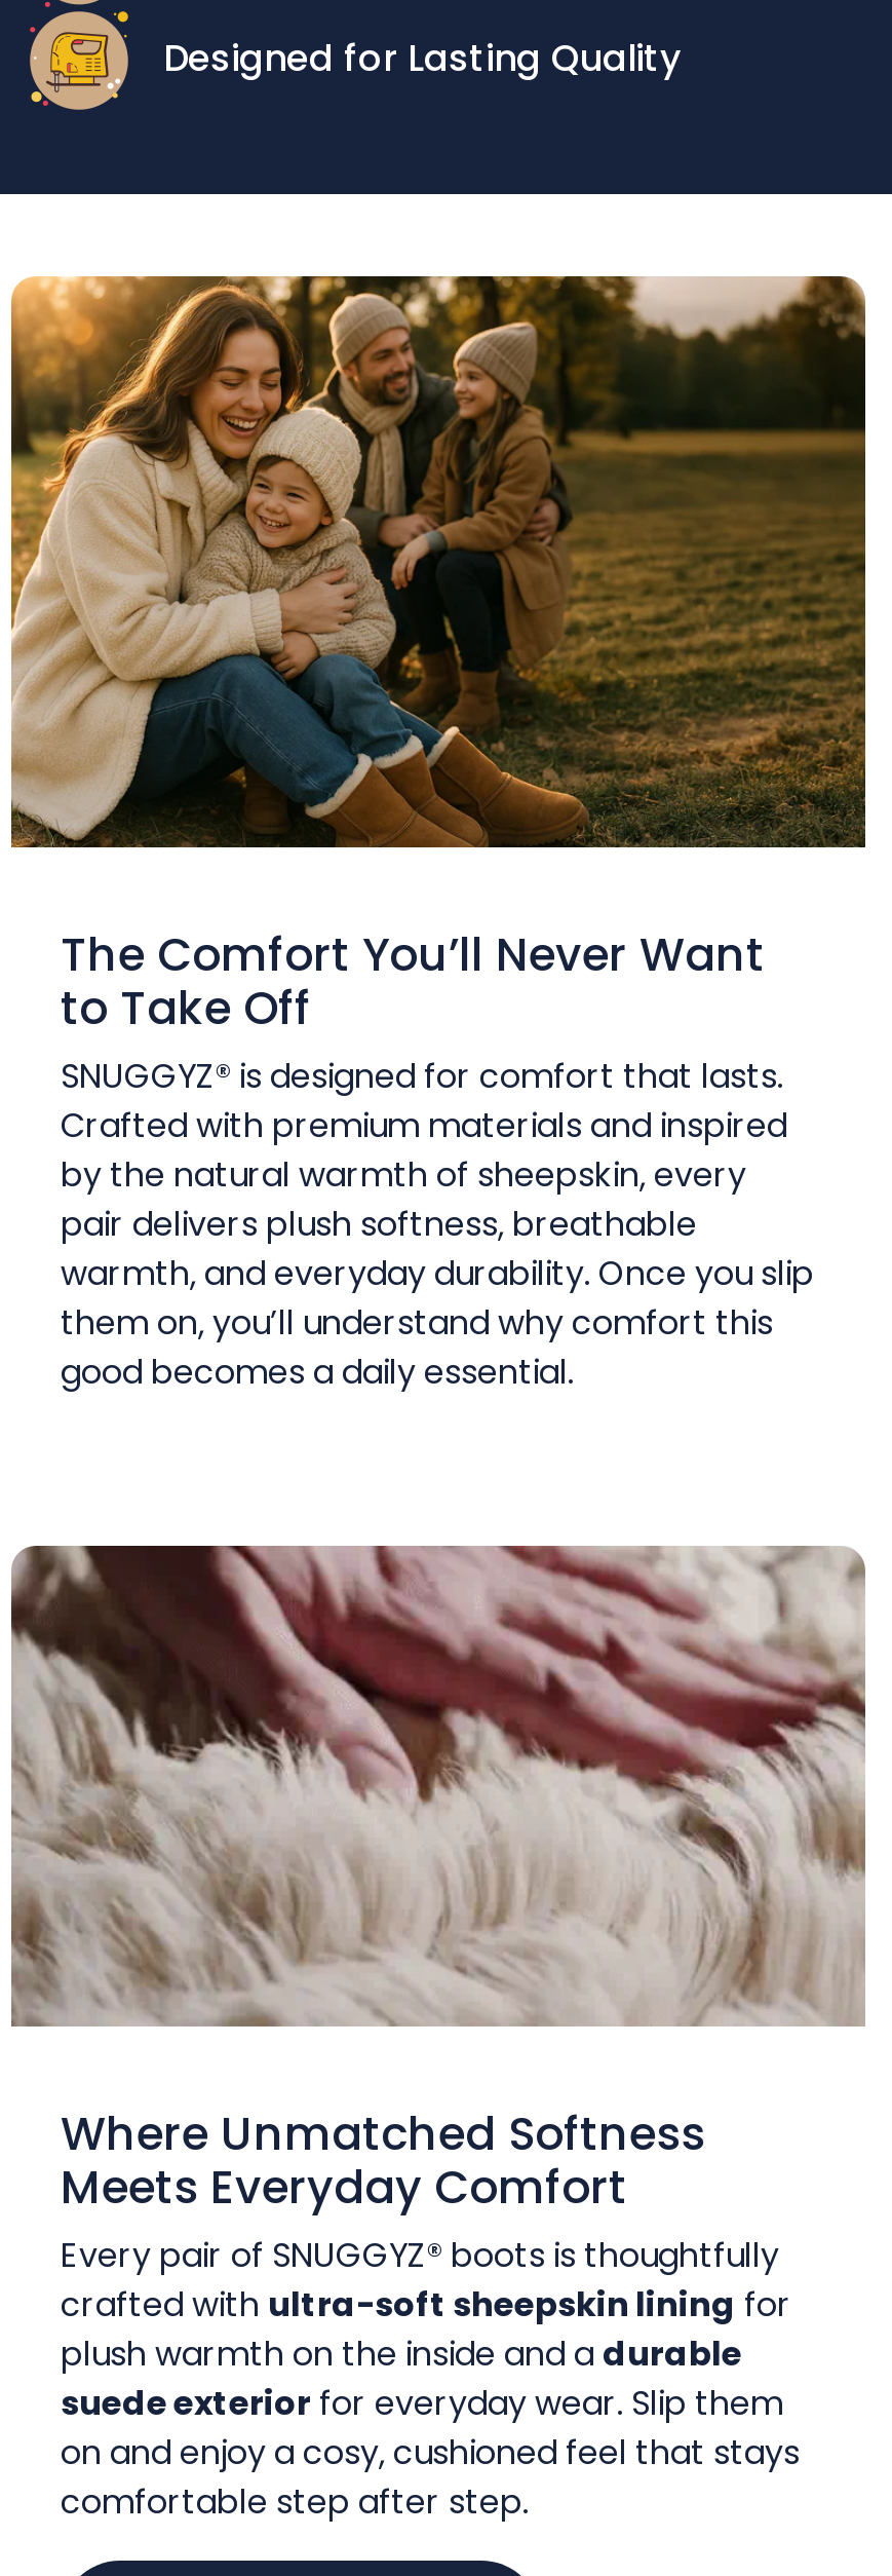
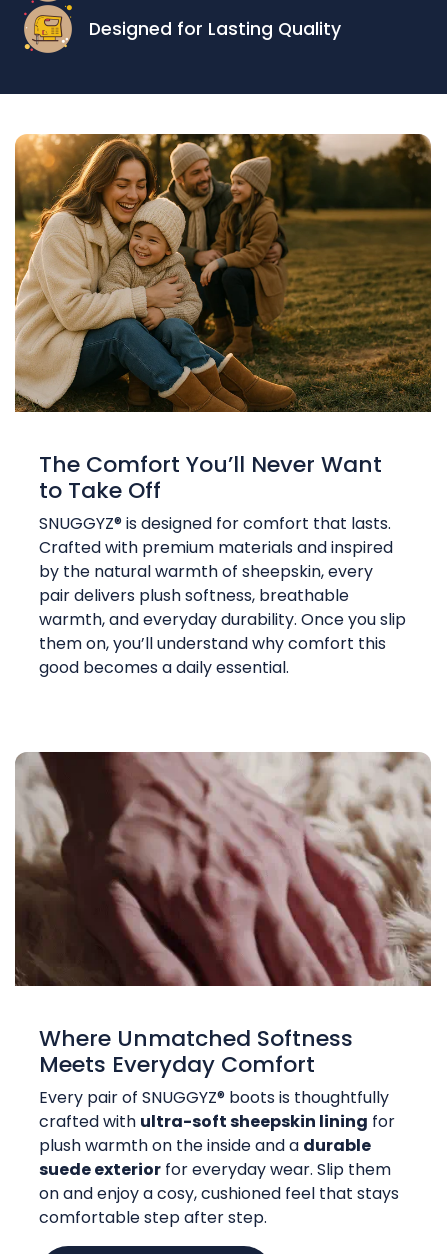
- [image]
+ [image]
